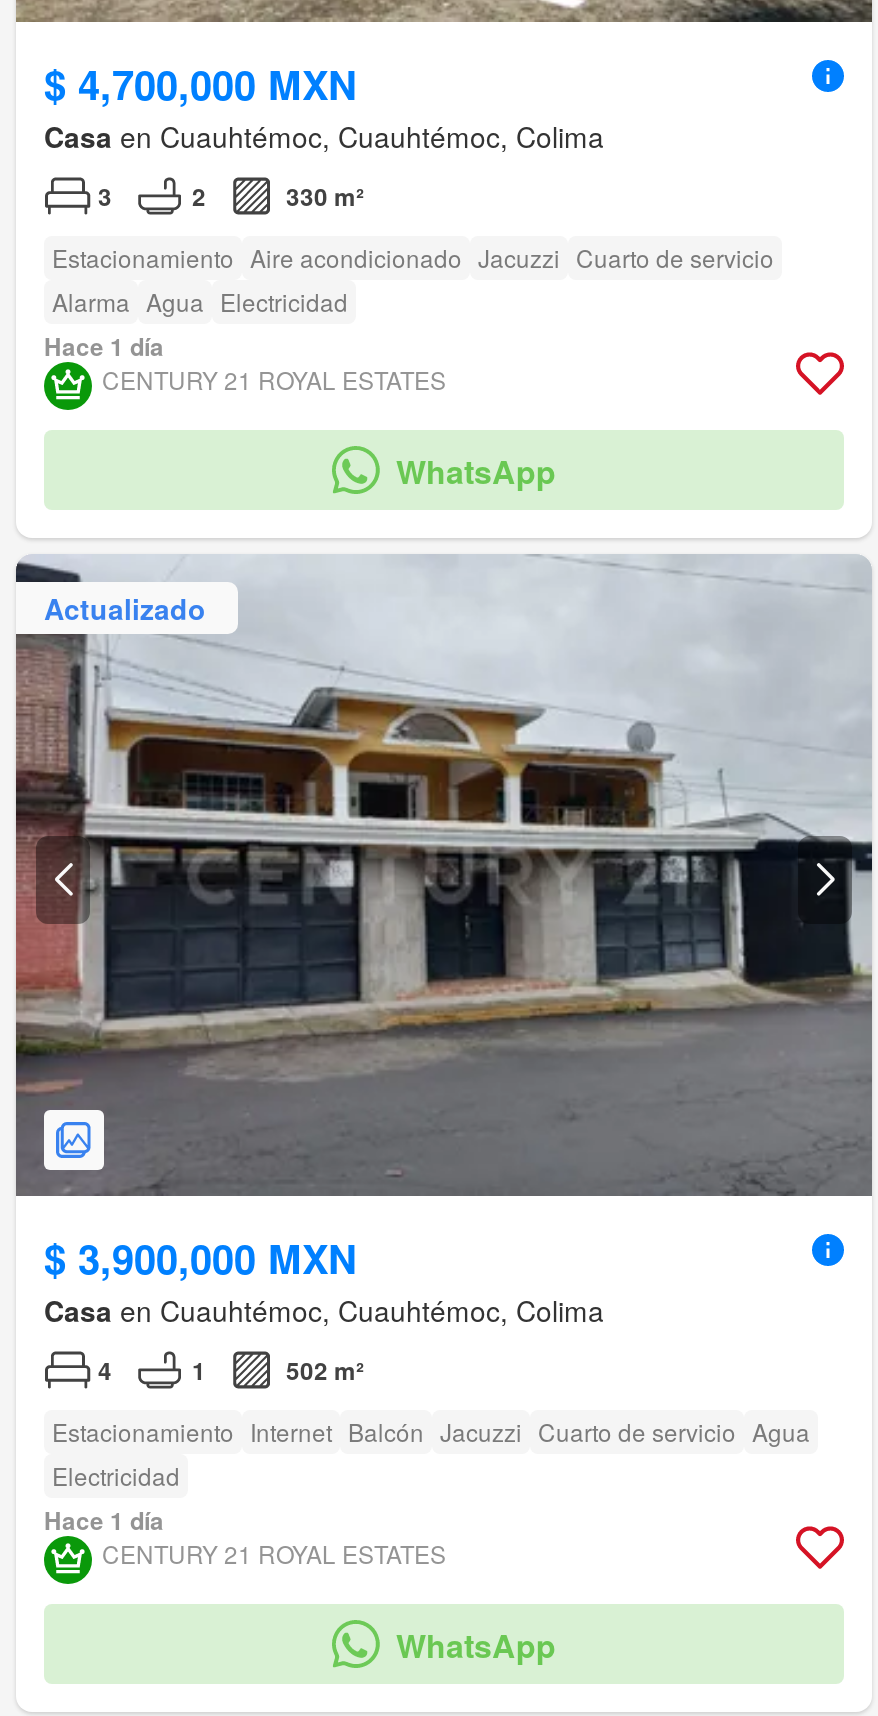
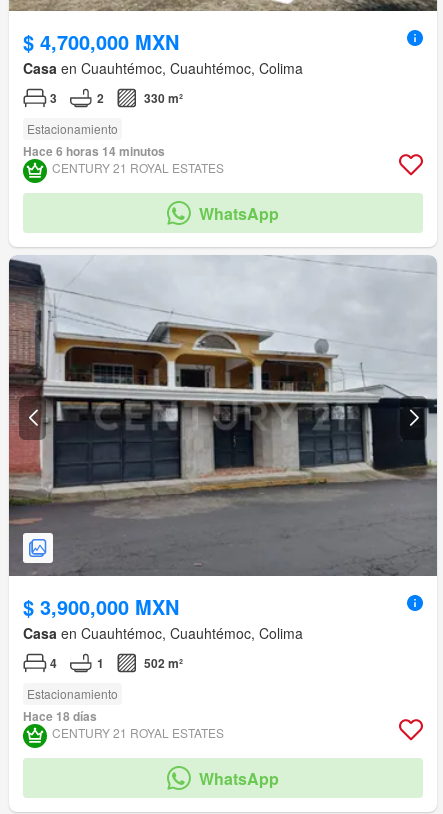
- Estacionamiento Aire acondicionado Jacuzzi Cuarto de servicio
- Alarma Agua Electricidad
- Hace 1 día
+ Estacionamiento
+ Hace 6 horas 14 minutos

- Actualizado

- Estacionamiento Internet Balcón Jacuzzi Cuarto de servicio Agua
- Electricidad
- Hace 1 día
+ Estacionamiento
+ Hace 18 días
